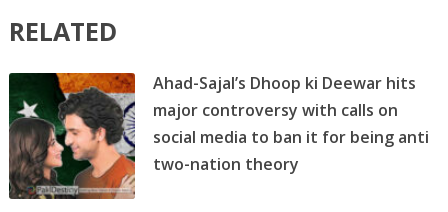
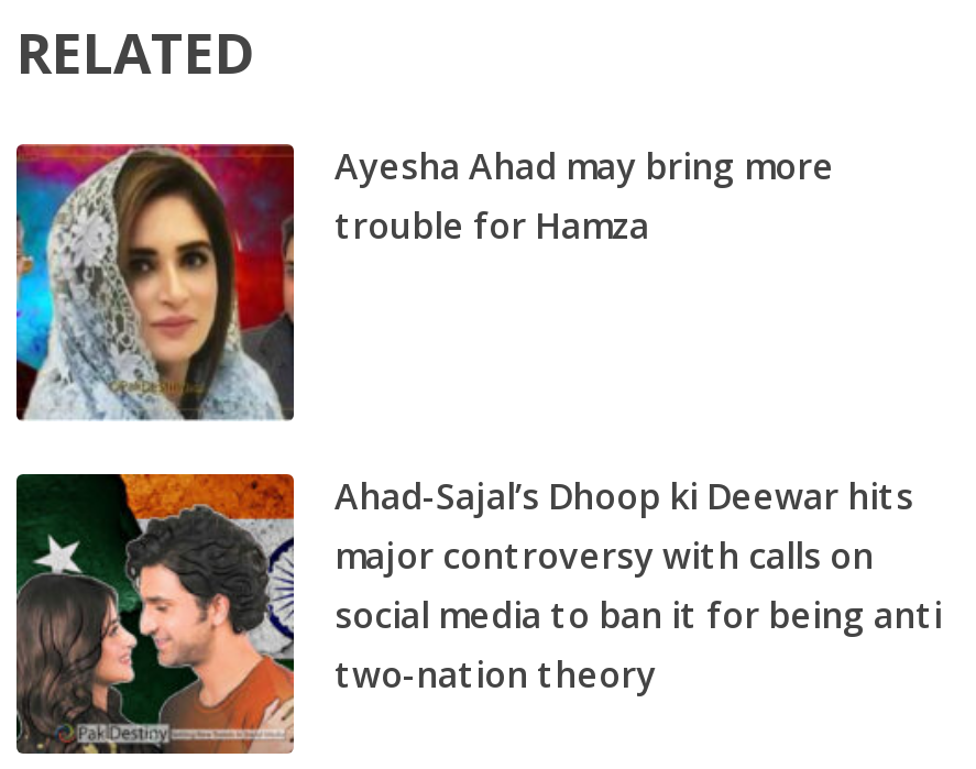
+ [image]
+ Ayesha Ahad may bring more
+ trouble for Hamza
